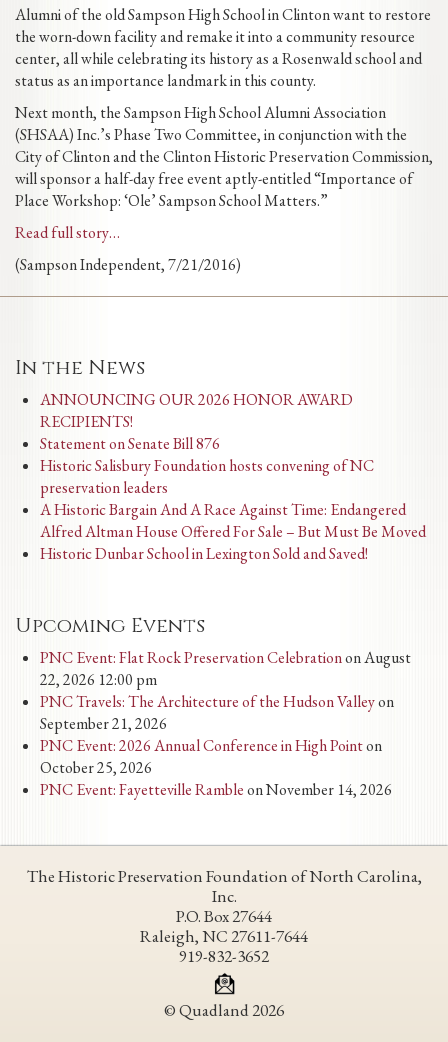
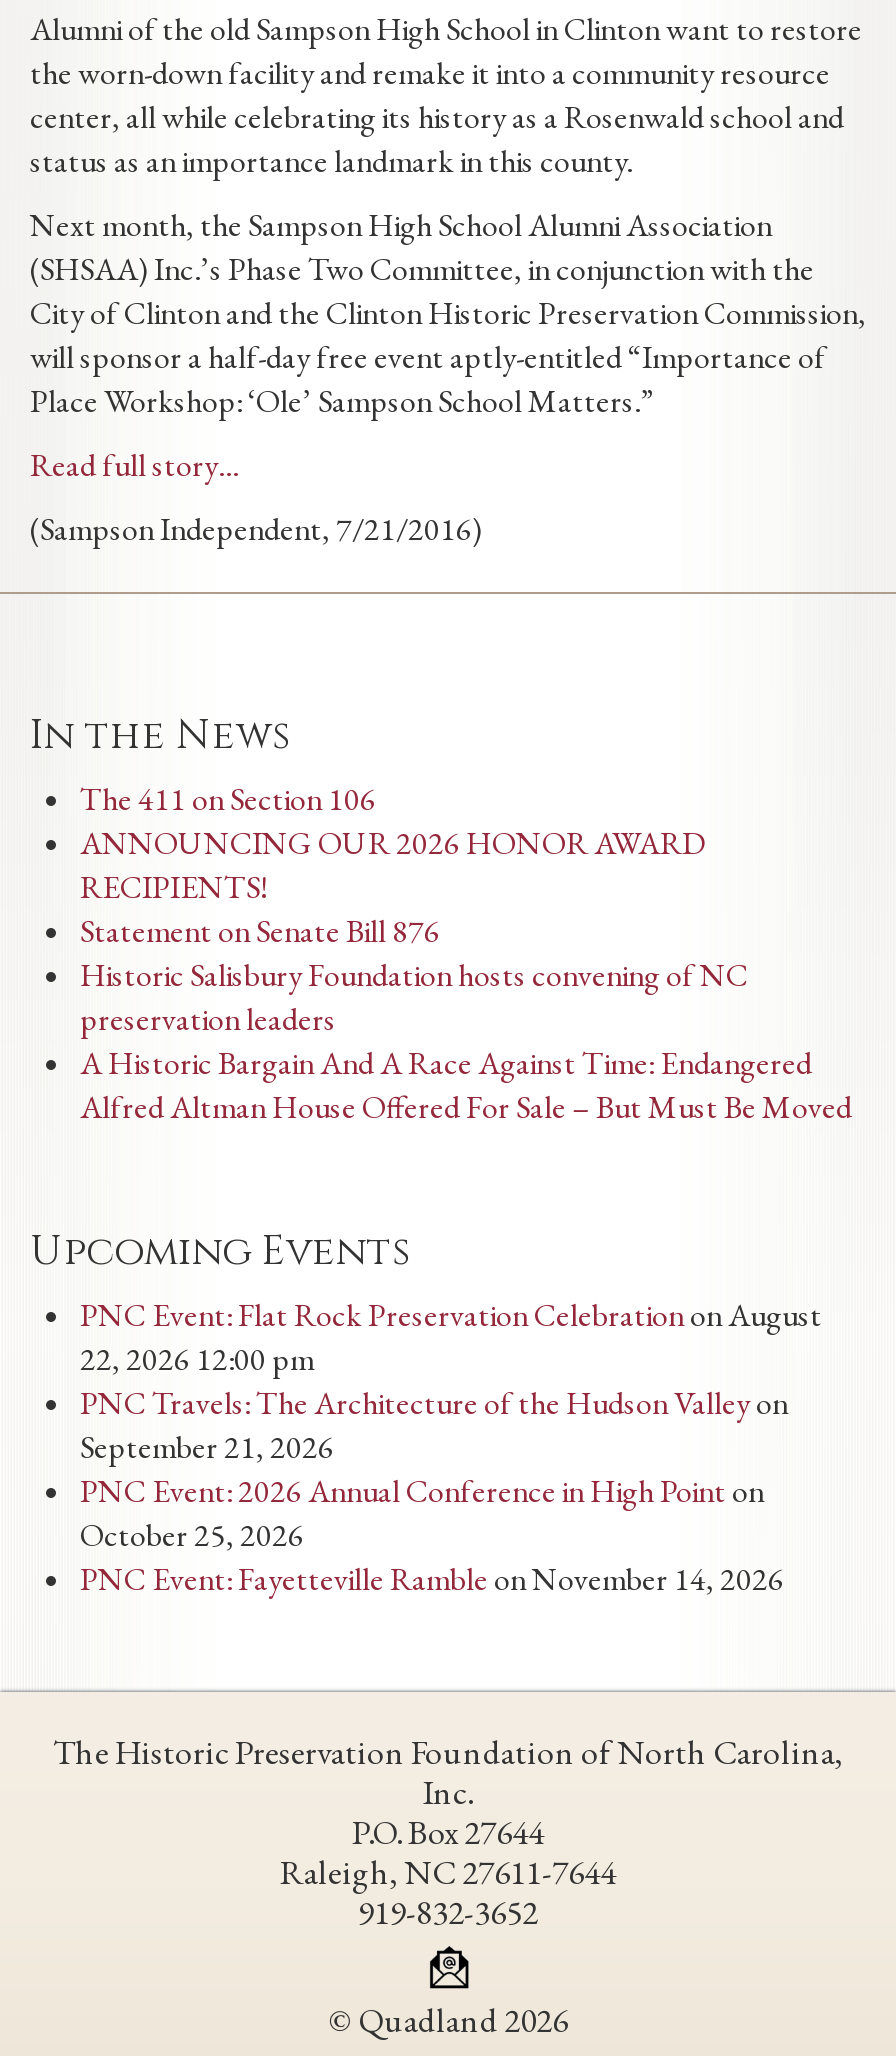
+ The 411 on Section 106

moved down: ANNOUNCING OUR 2026 HONOR AWARD | RECIPIENTS! | Statement on Senate Bill 876 | Historic Salisbury Foundation hosts convening of NC | preservation leaders | A Historic Bargain And A Race Against Time: Endangered | Alfred Altman House Offered For Sale – But Must Be Moved

- Historic Dunbar School in Lexington Sold and Saved!
